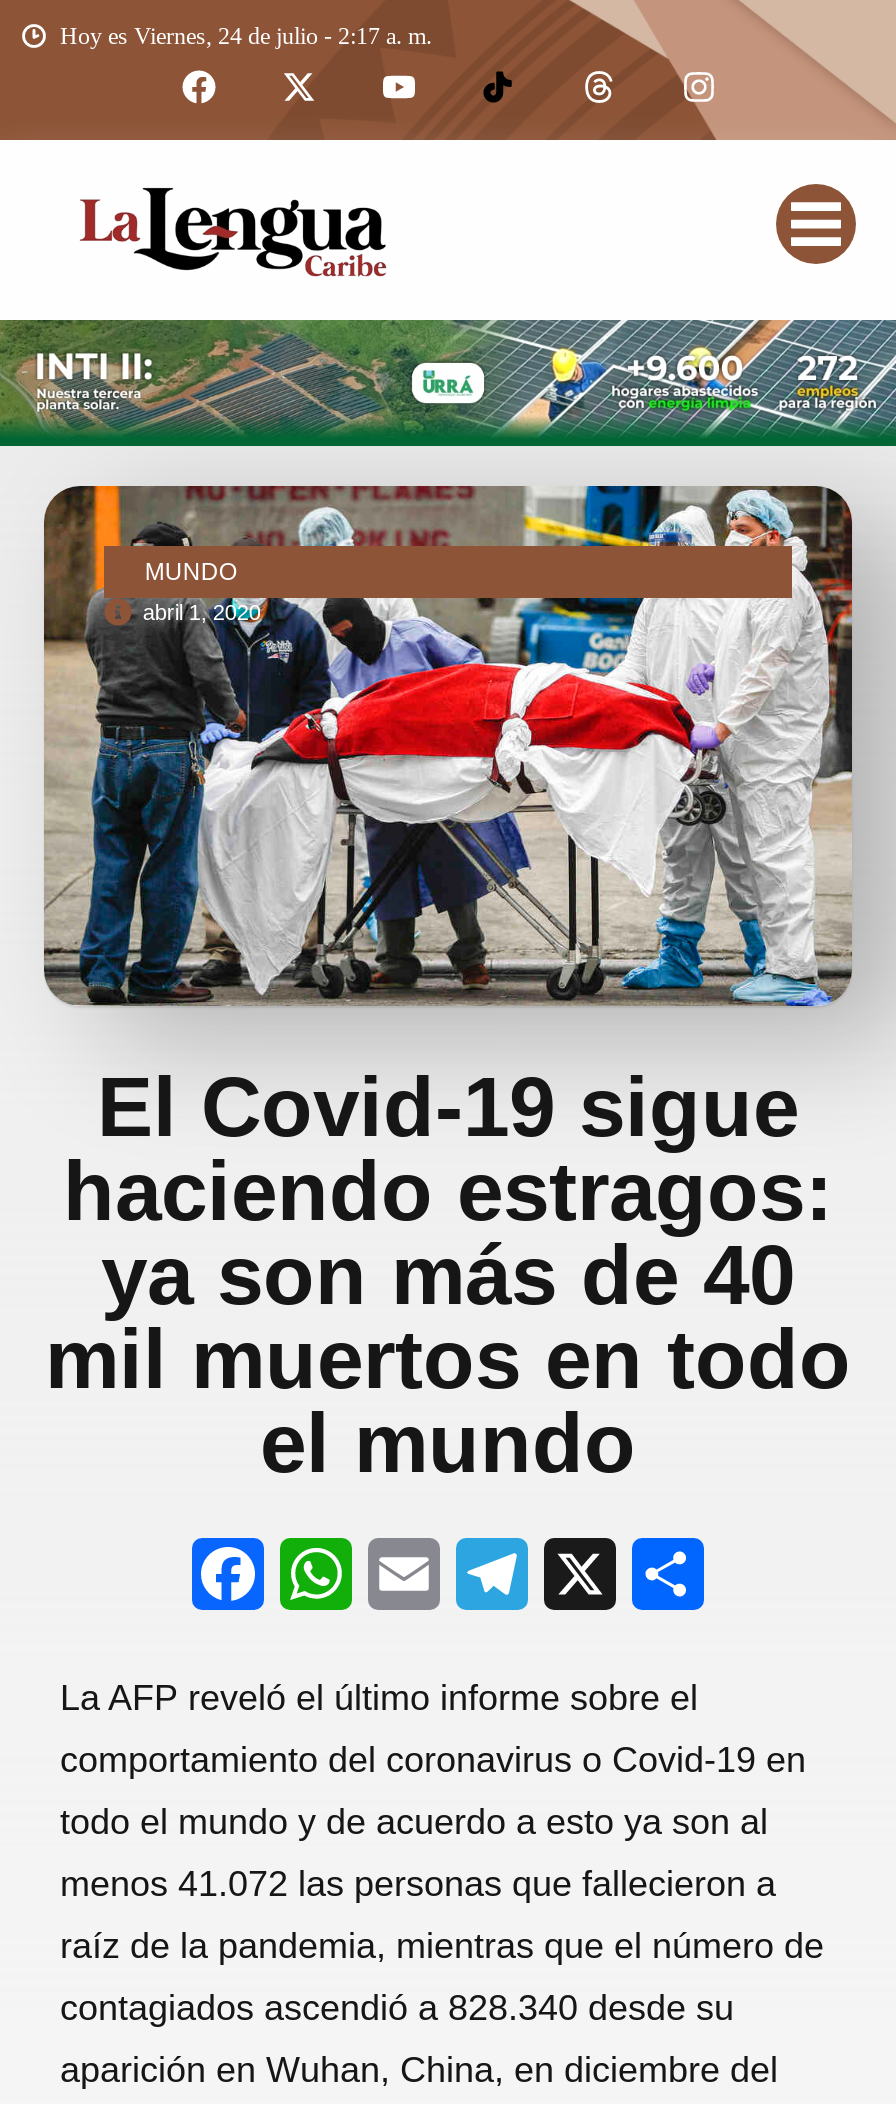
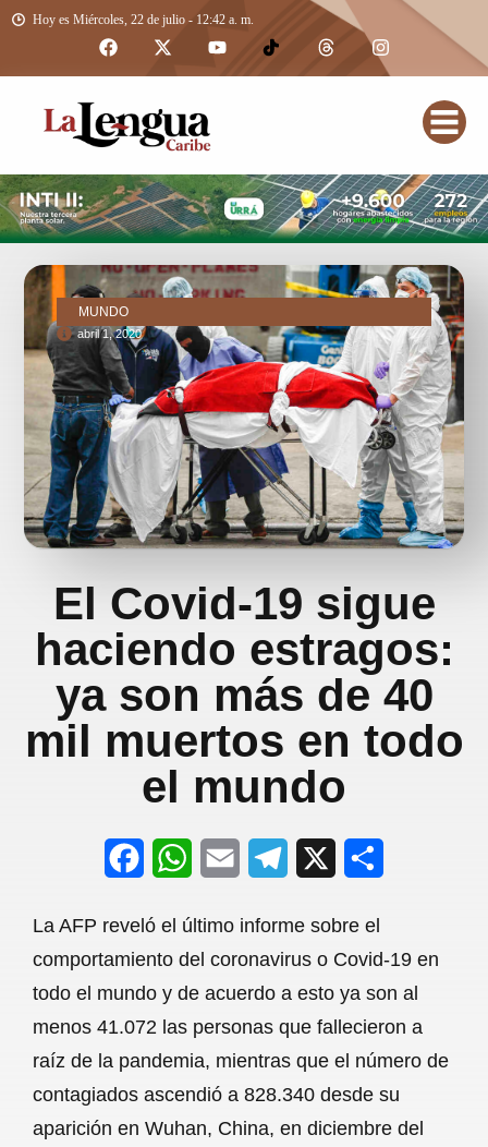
- Hoy es Viernes, 24 de julio - 2:17 a. m.
+ Hoy es Miércoles, 22 de julio - 12:42 a. m.
